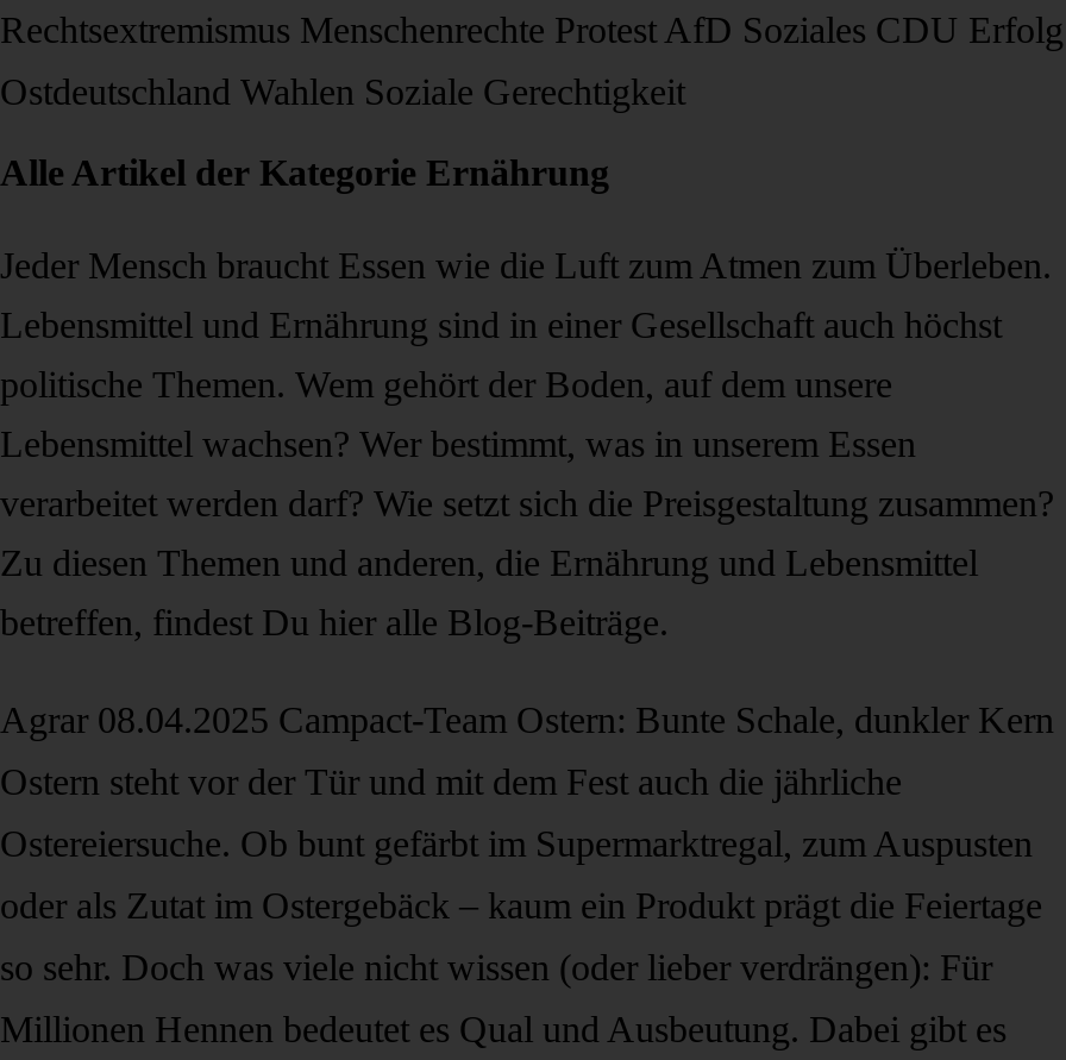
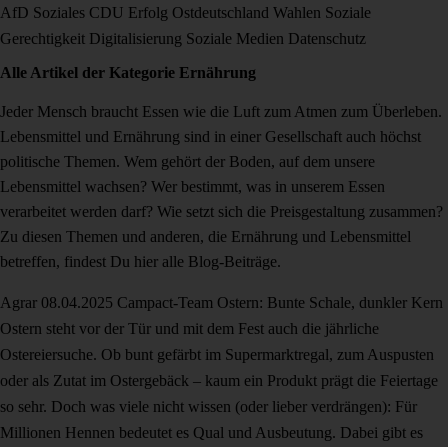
- Rechtsextremismus Menschenrechte Protest AfD Soziales CDU Erfolg
+ AfD Soziales CDU Erfolg Ostdeutschland Wahlen Soziale

- Ostdeutschland Wahlen Soziale Gerechtigkeit
+ Gerechtigkeit Digitalisierung Soziale Medien Datenschutz
